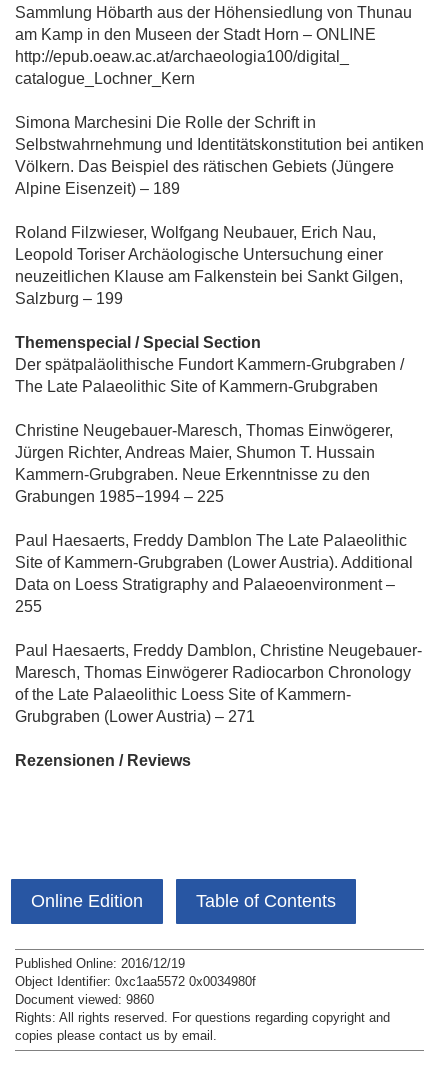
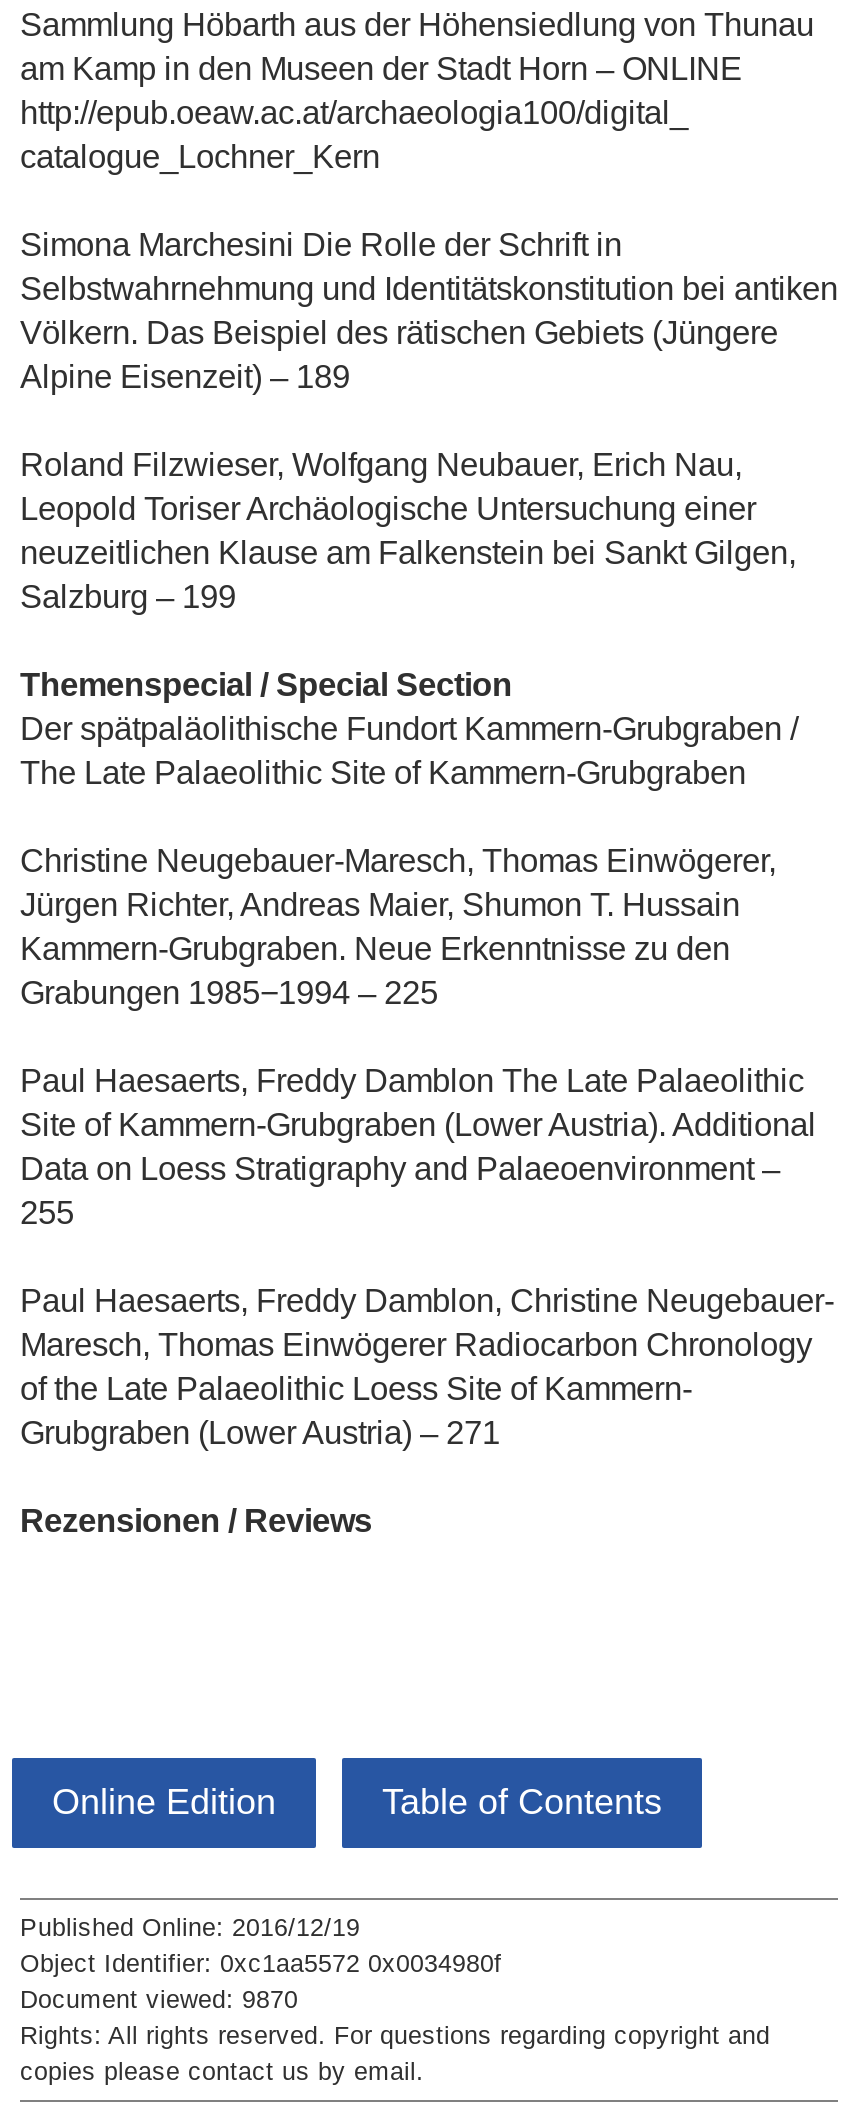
- Document viewed: 9860
+ Document viewed: 9870
